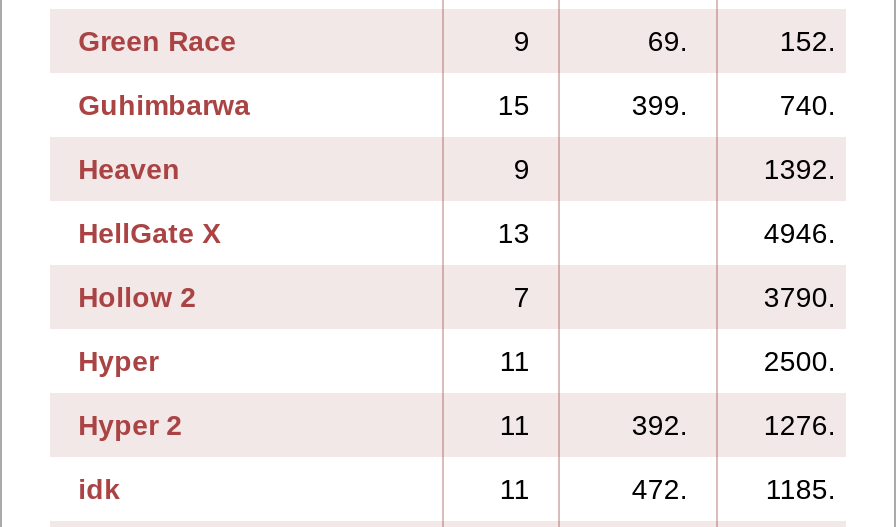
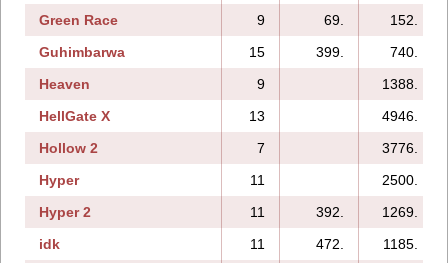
- 1392.
+ 1388.

- 3790.
+ 3776.

- 1276.
+ 1269.
